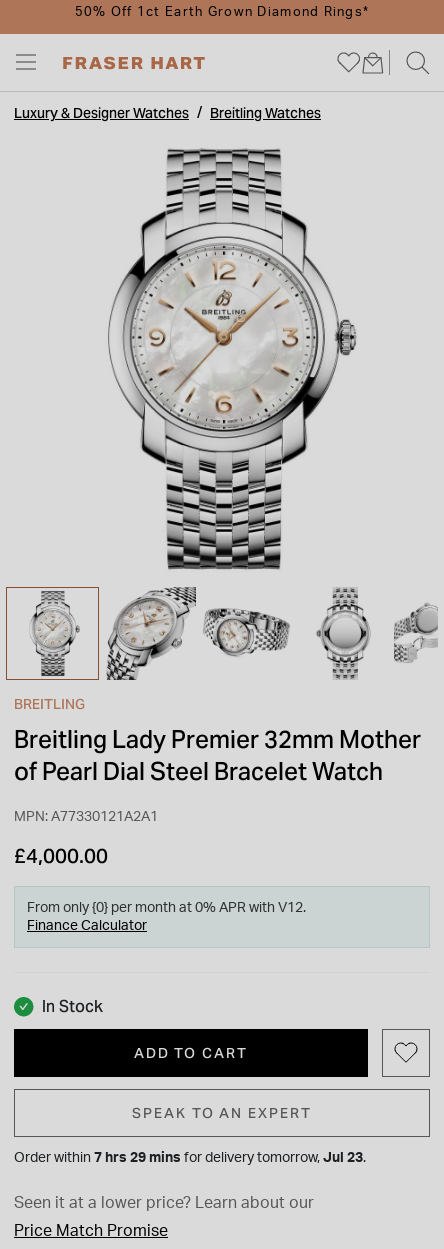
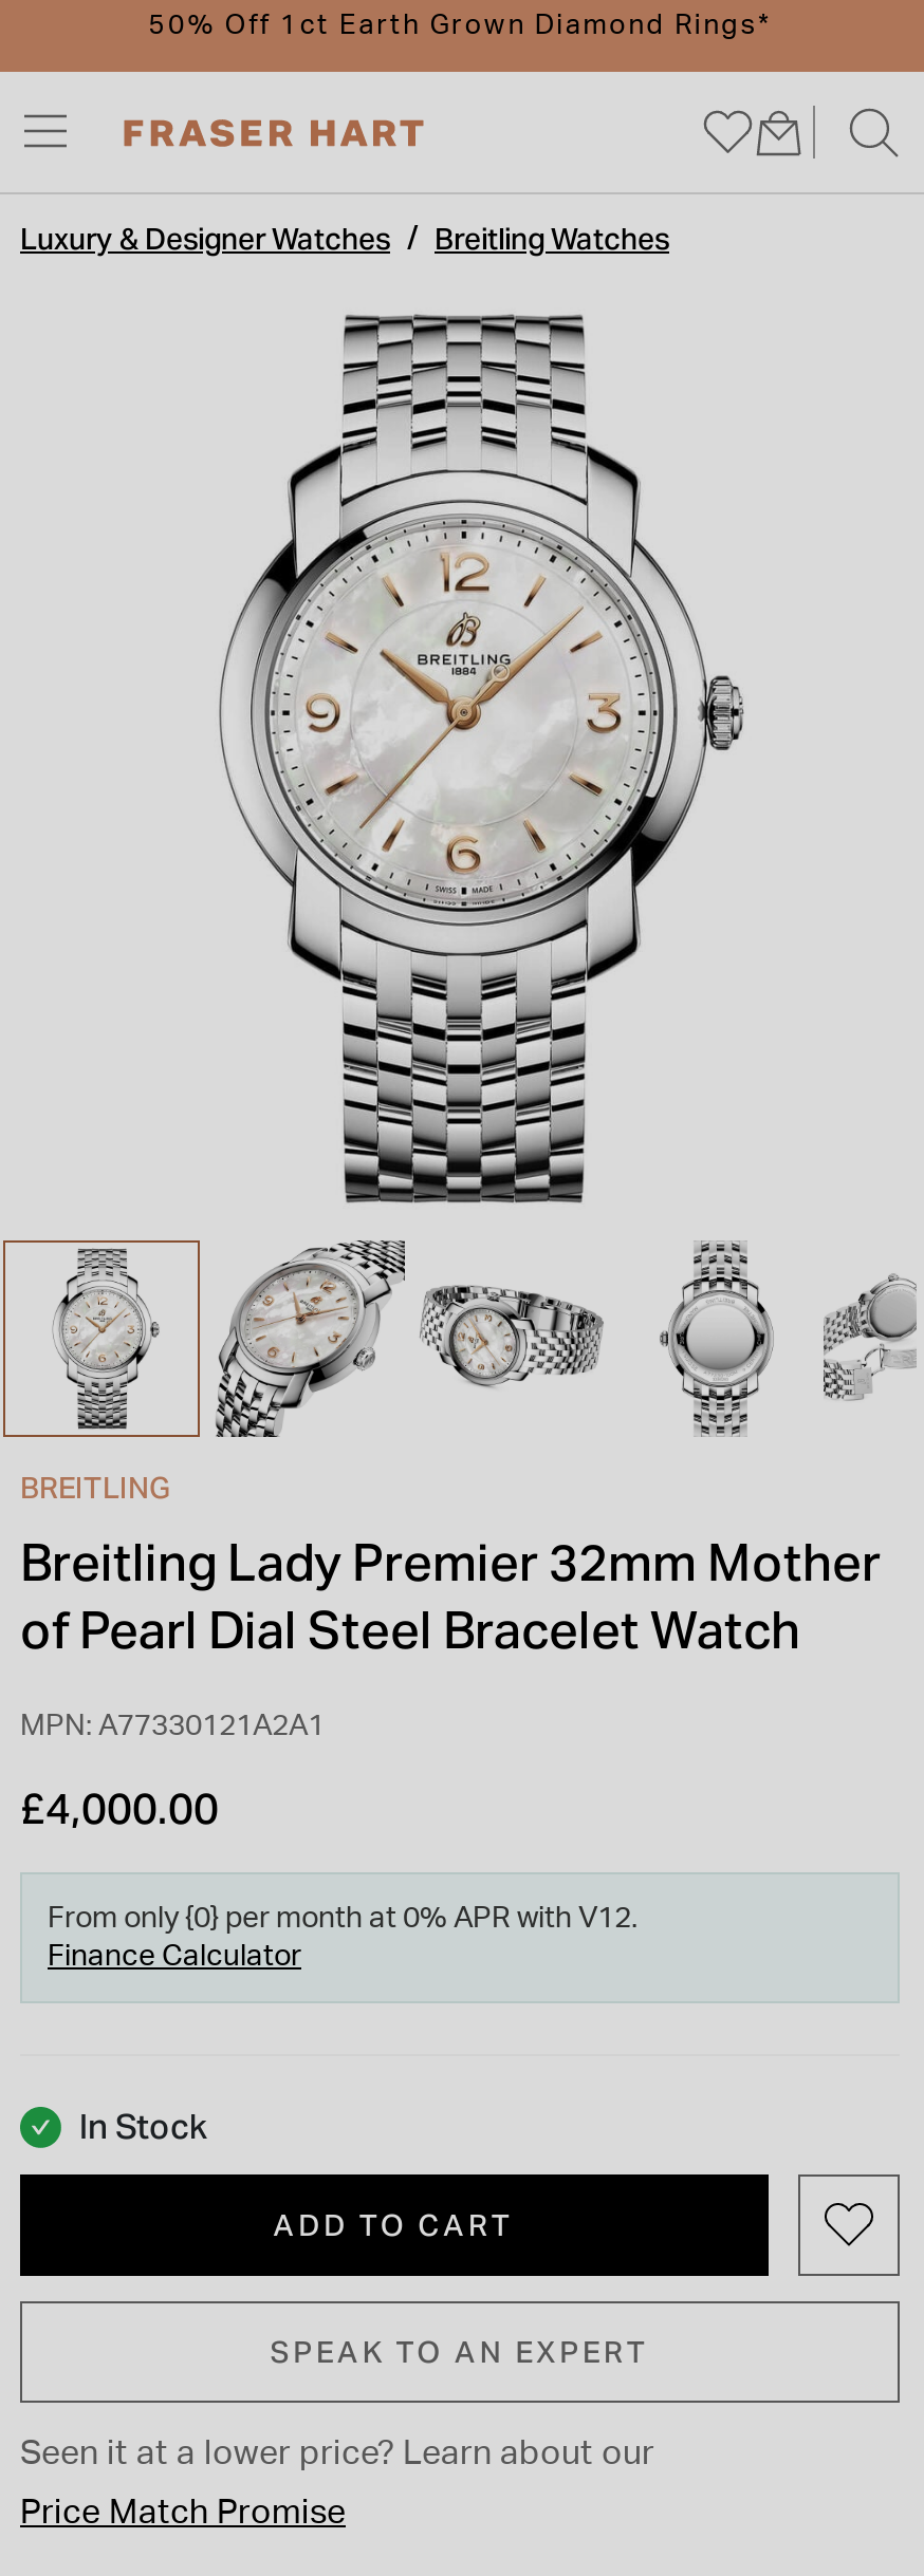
- Order within 7 hrs 29 mins for delivery tomorrow, Jul 23.
